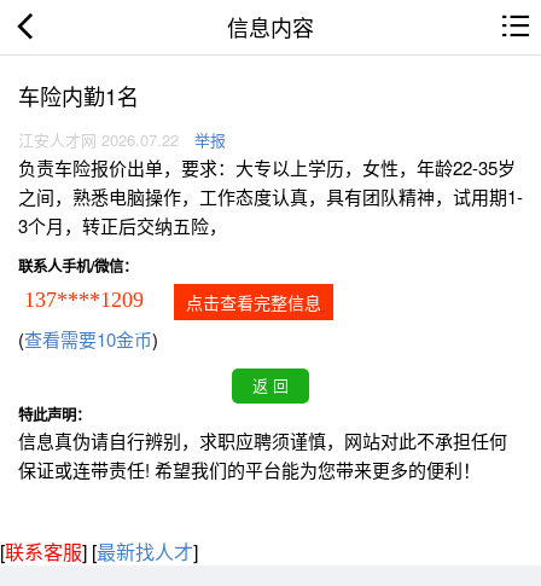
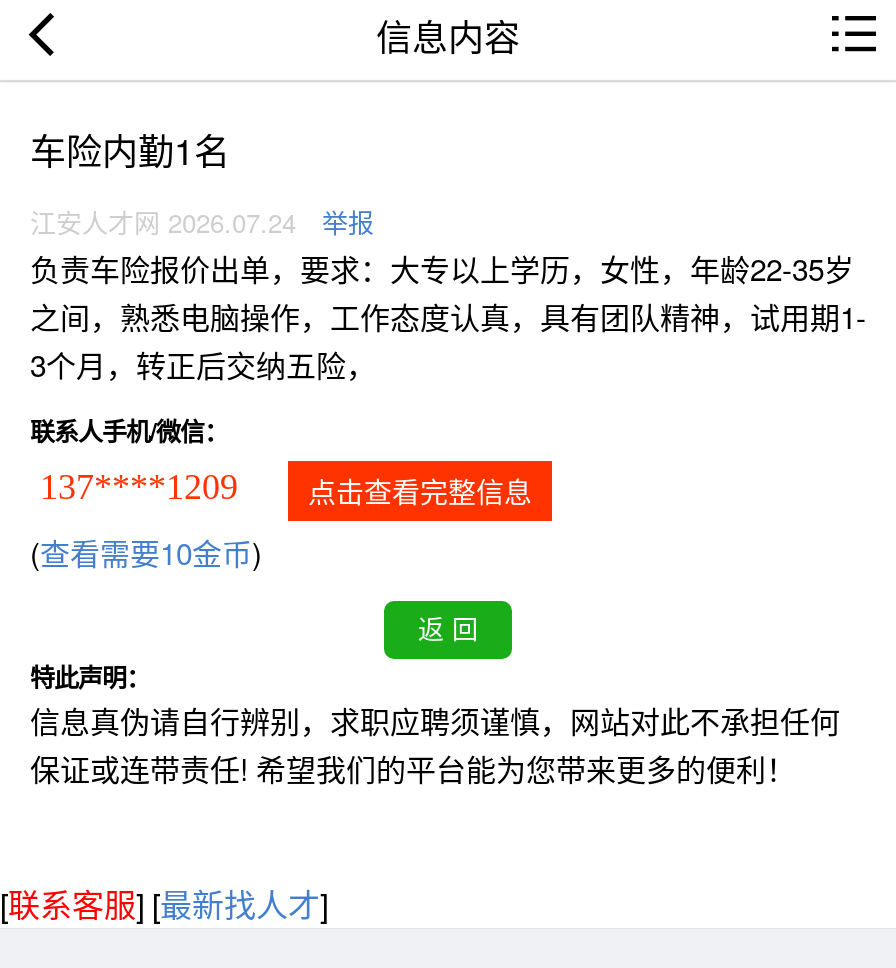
- 江安人才网 2026.07.22 举报
+ 江安人才网 2026.07.24 举报
